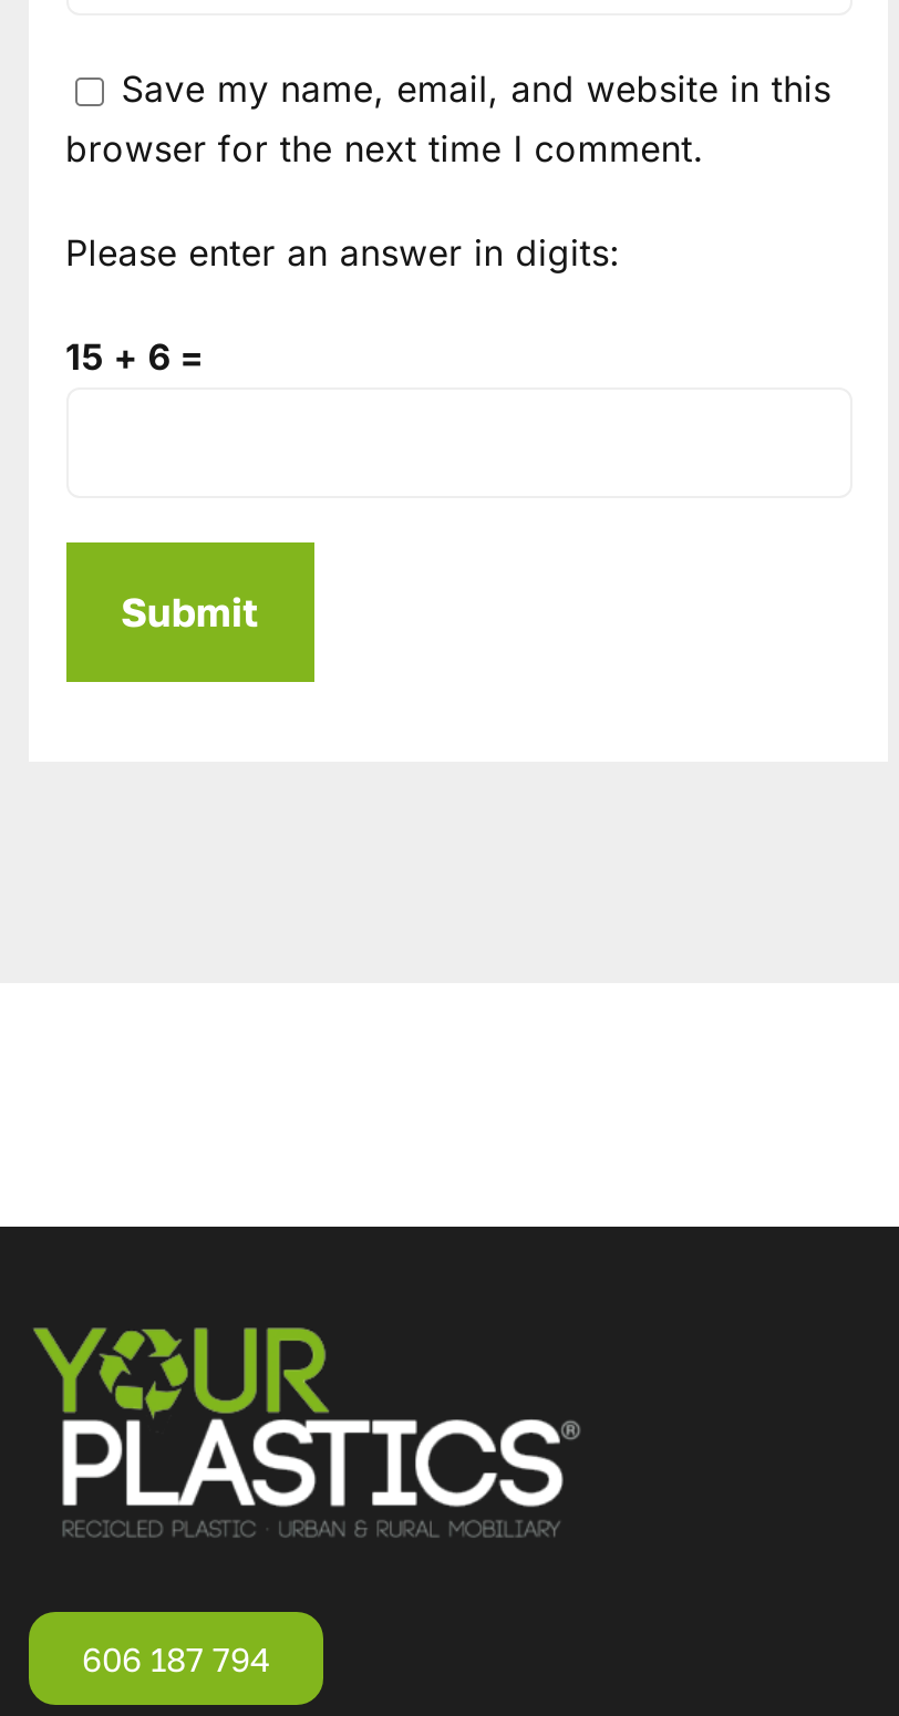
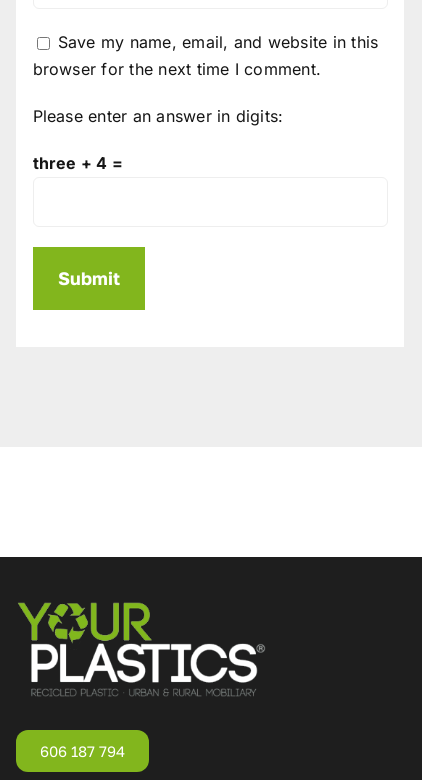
- 15 + 6 =
+ three + 4 =
